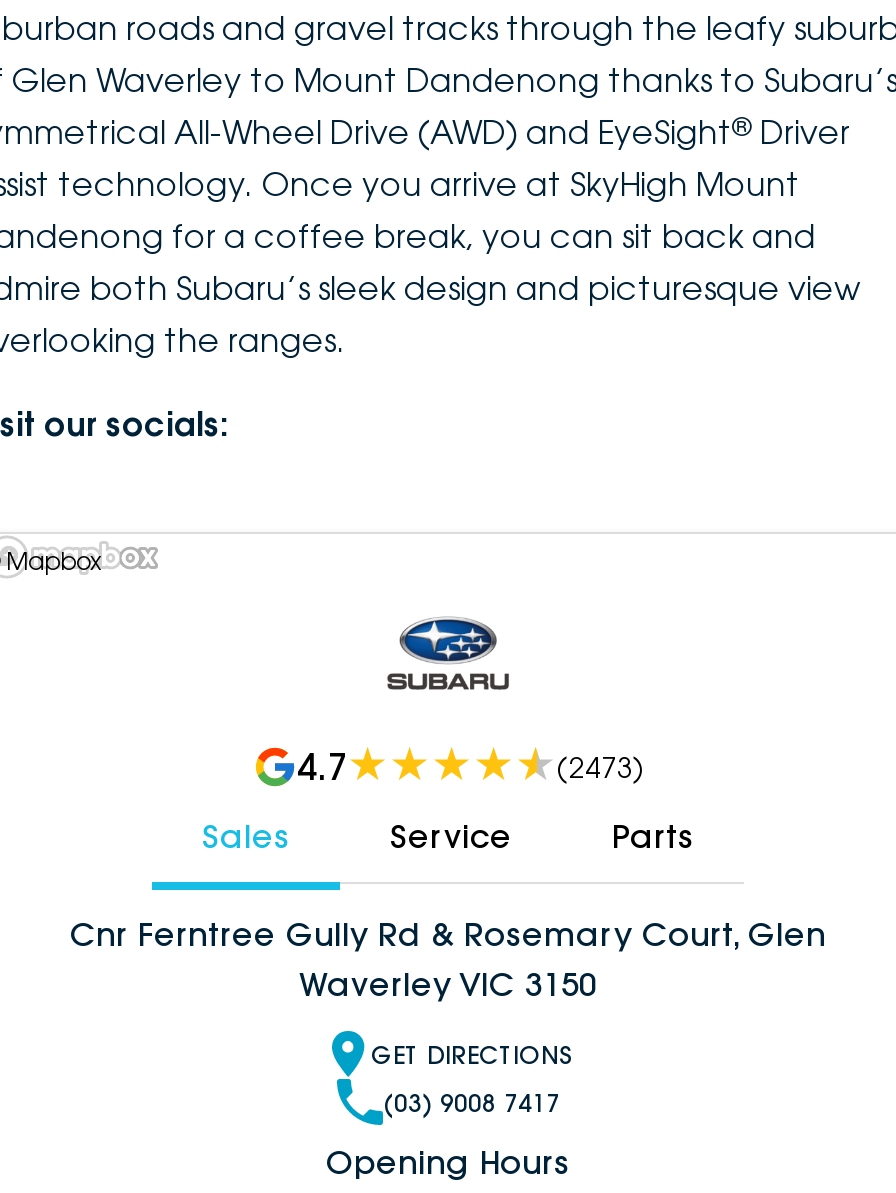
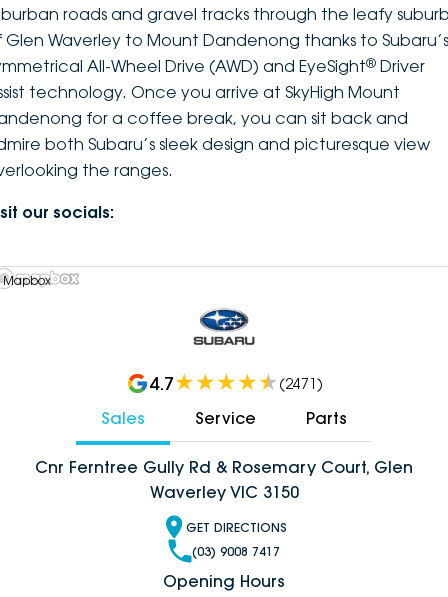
- (2473)
+ (2471)
